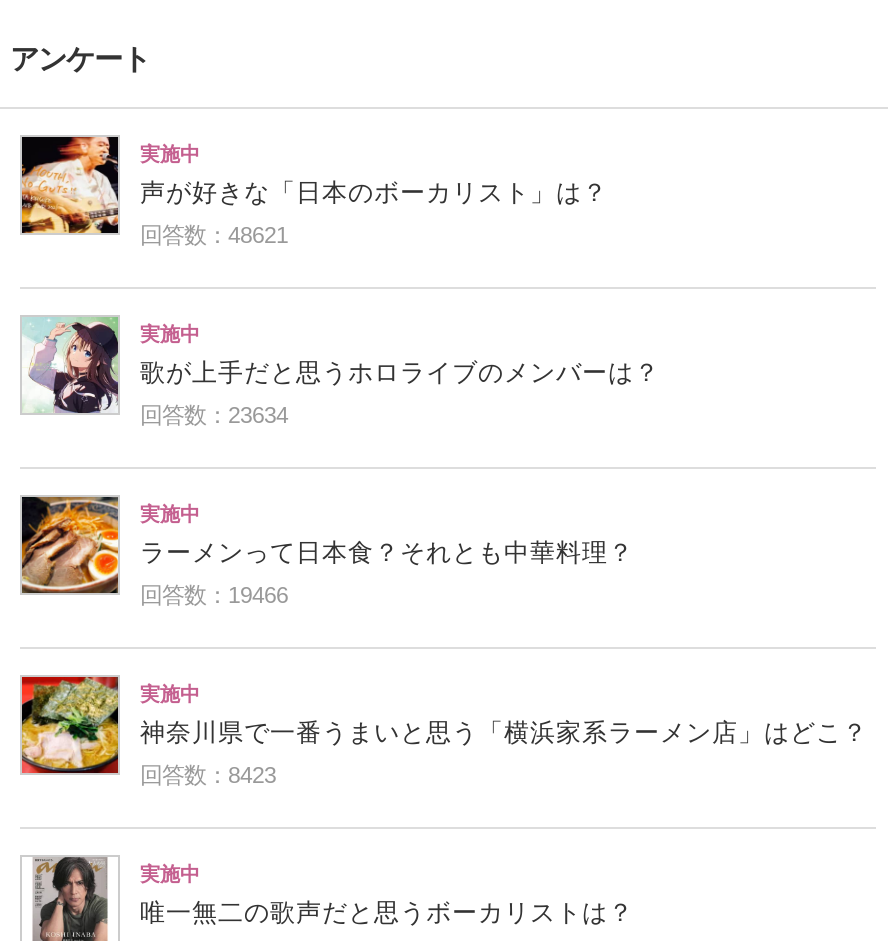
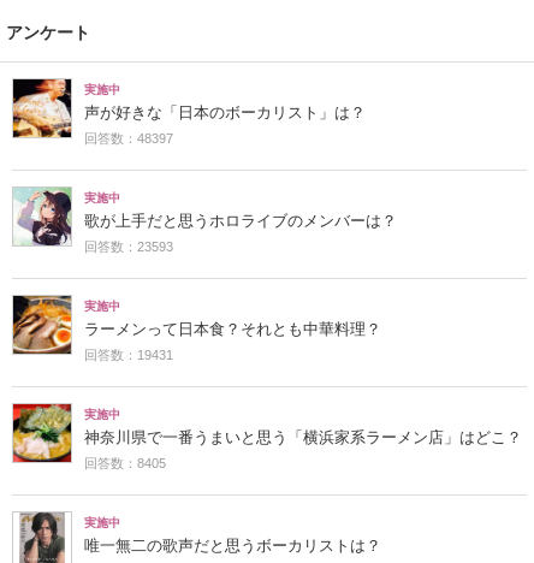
- 回答数：48621
+ 回答数：48397

- 回答数：23634
+ 回答数：23593

- 回答数：19466
+ 回答数：19431

- 回答数：8423
+ 回答数：8405
